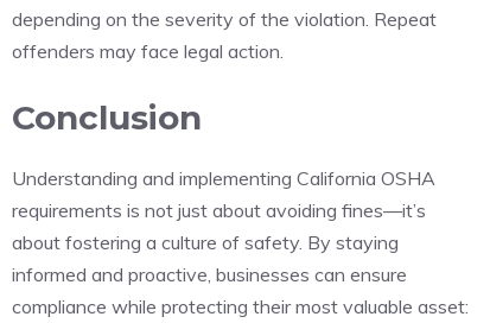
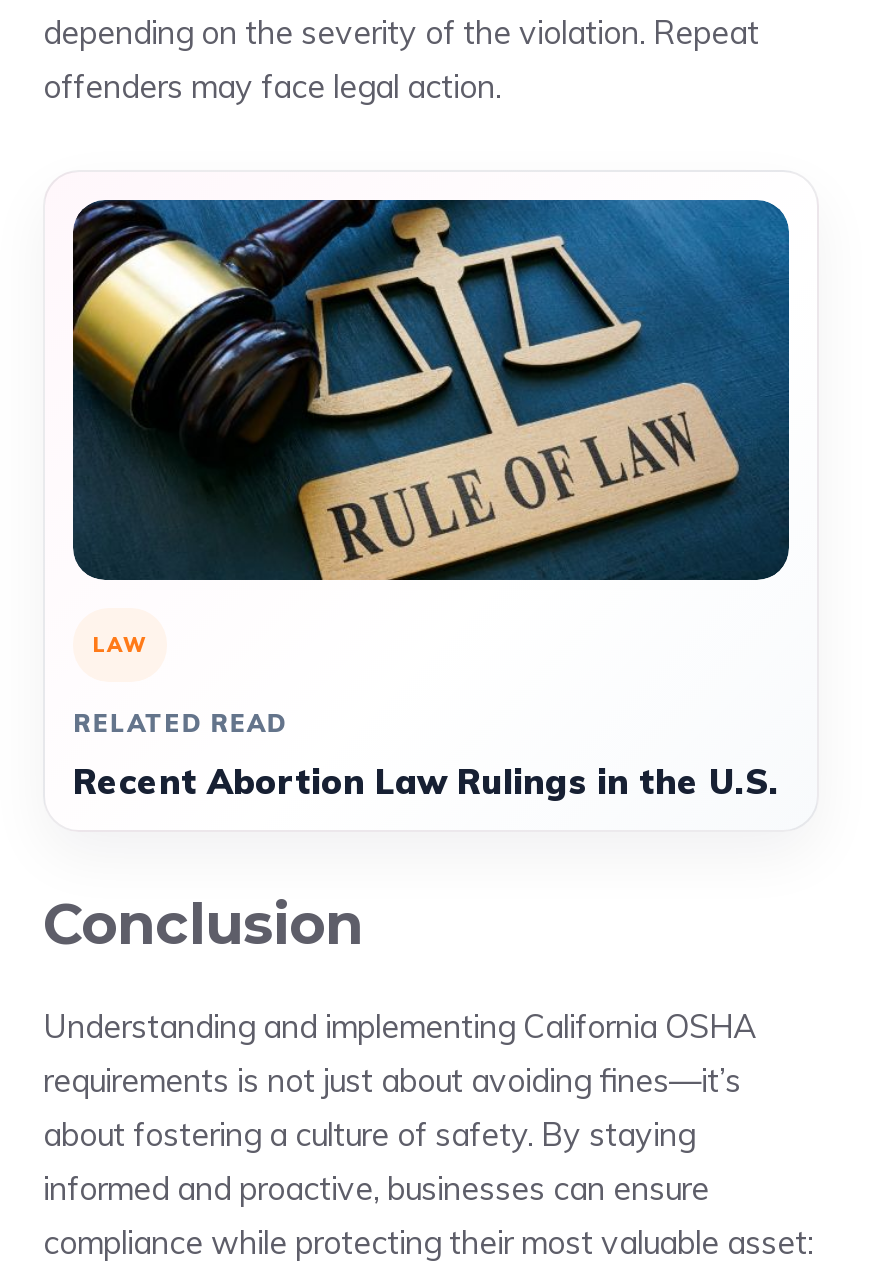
+ [image]
+ LAW
+ RELATED READ
+ Recent Abortion Law Rulings in the U.S.
